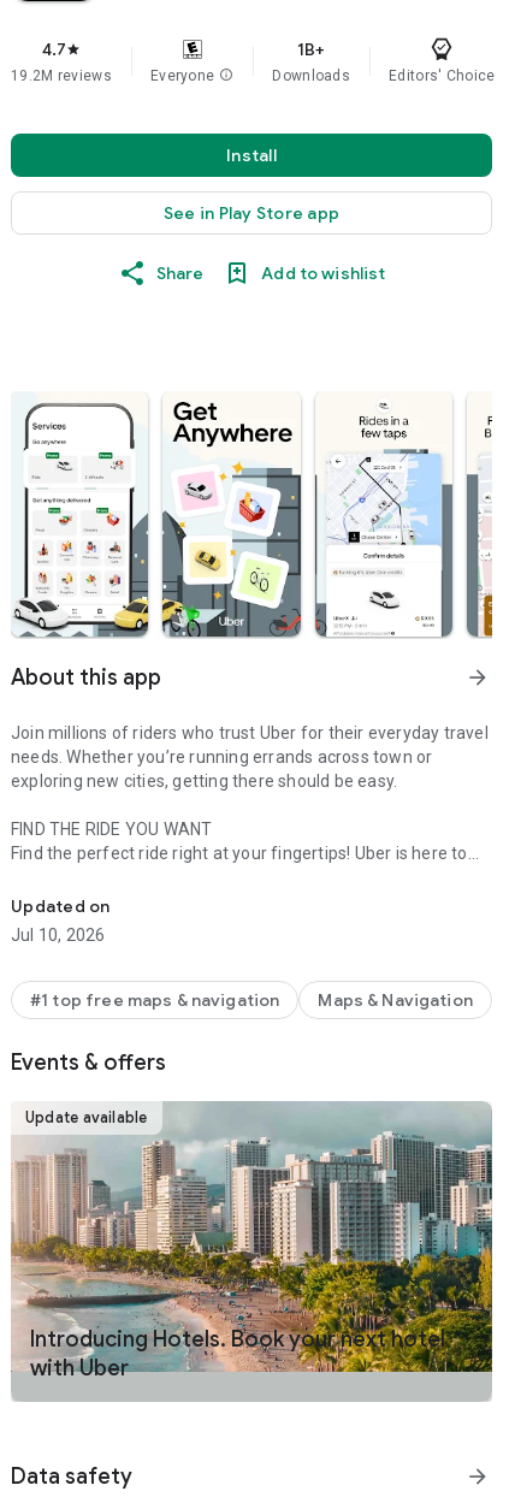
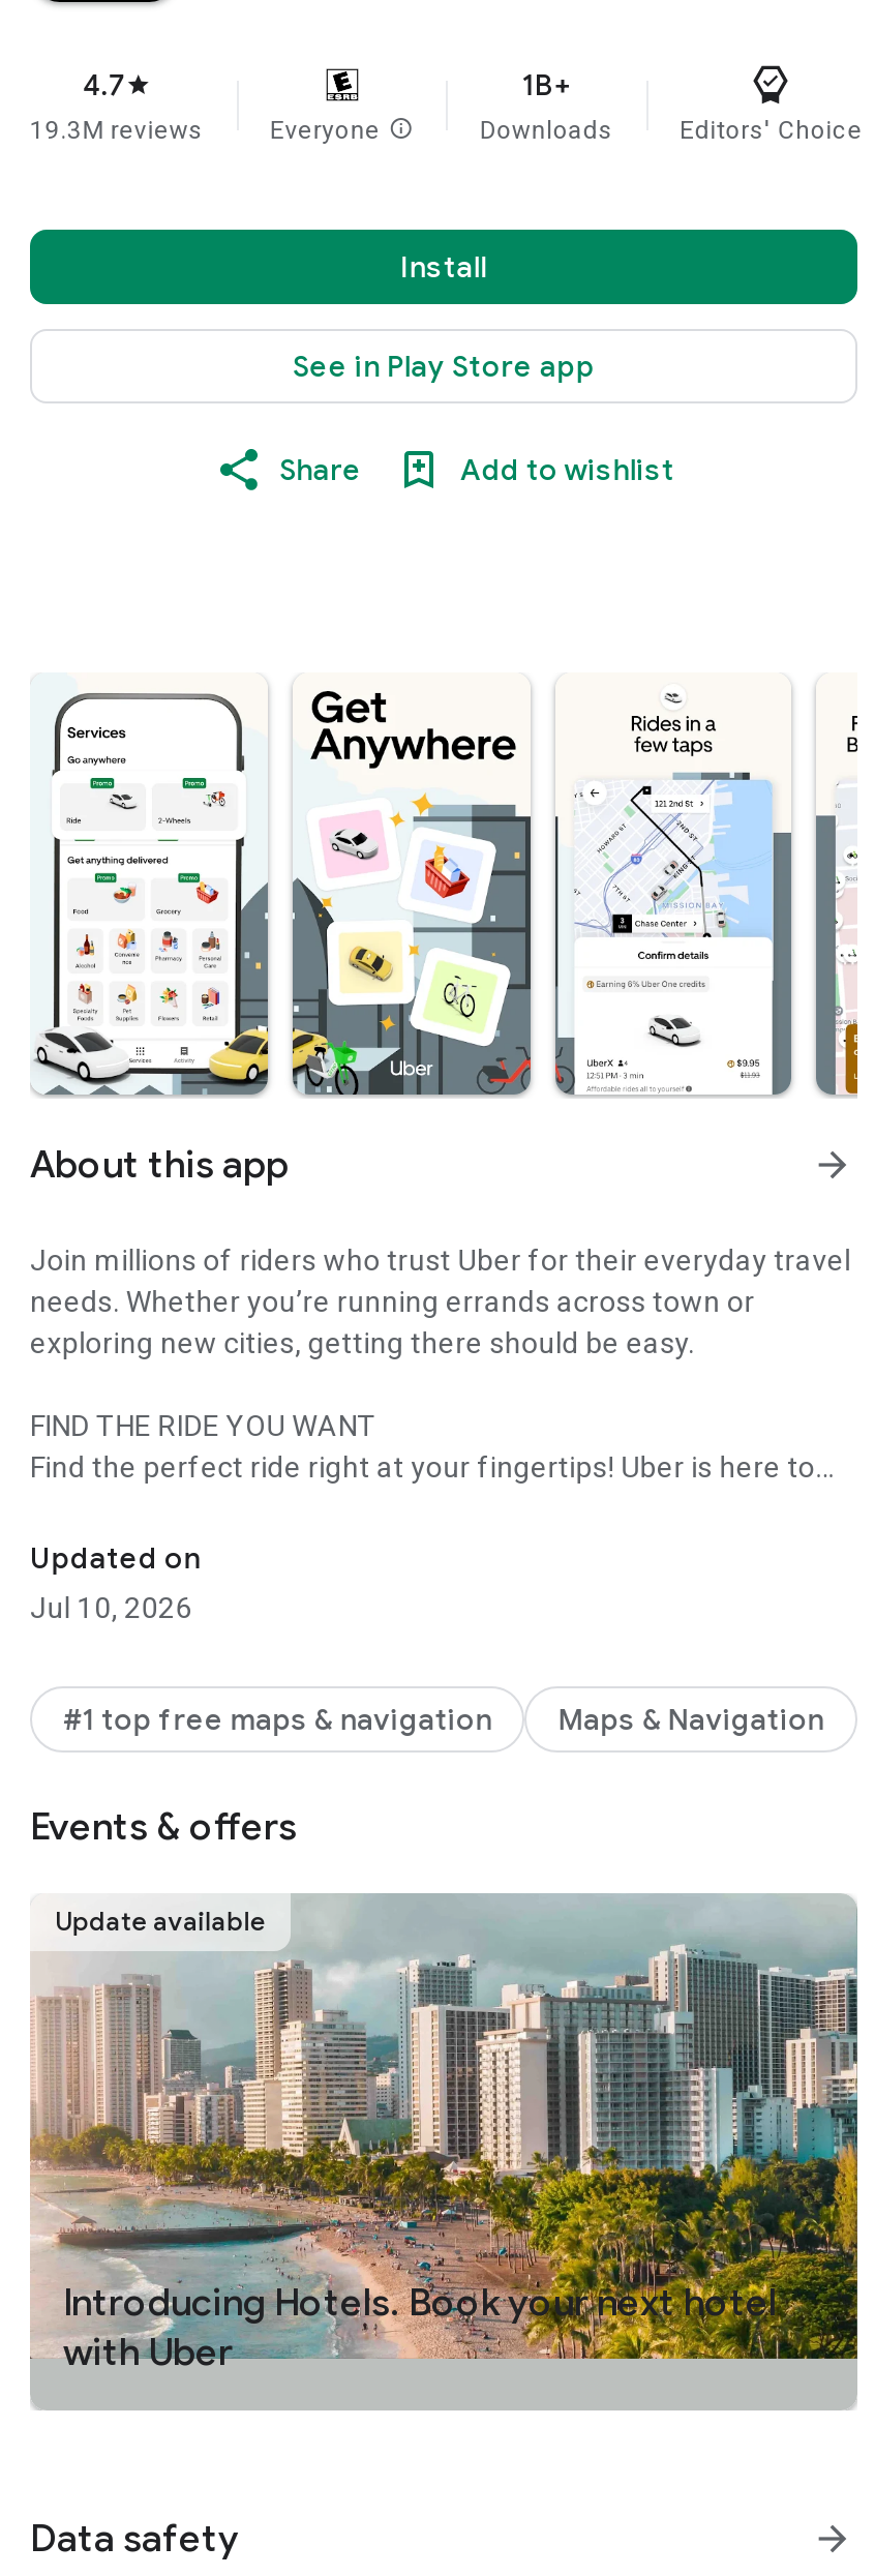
- 19.2M reviews
+ 19.3M reviews
